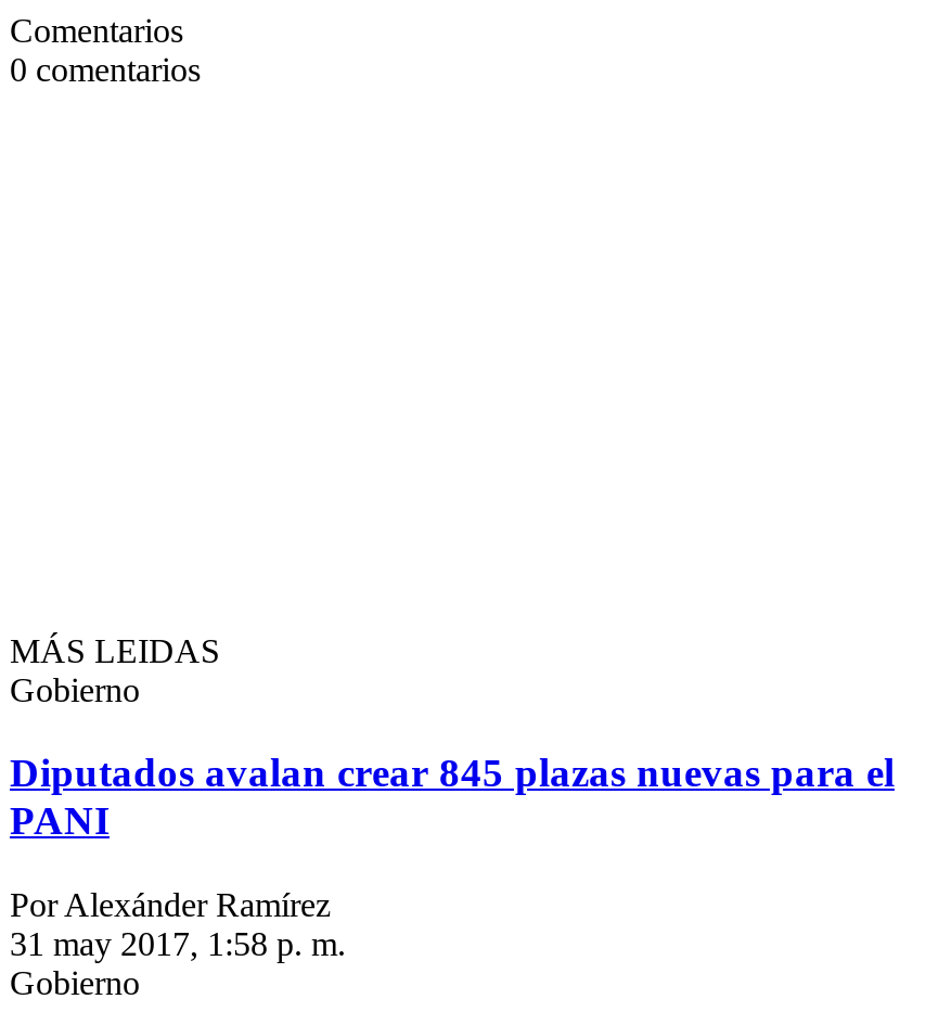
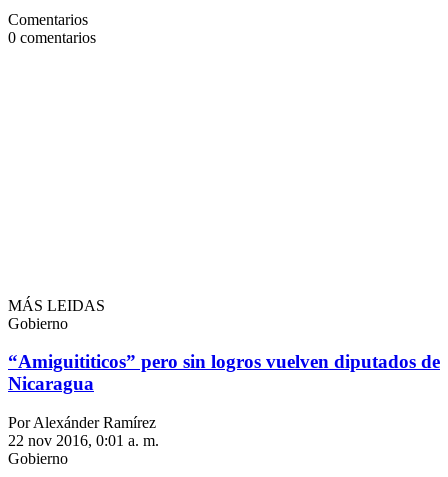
- Diputados avalan crear 845 plazas nuevas para el
- PANI
+ “Amiguititicos” pero sin logros vuelven diputados de
+ Nicaragua

- 31 may 2017, 1:58 p. m.
+ 22 nov 2016, 0:01 a. m.
